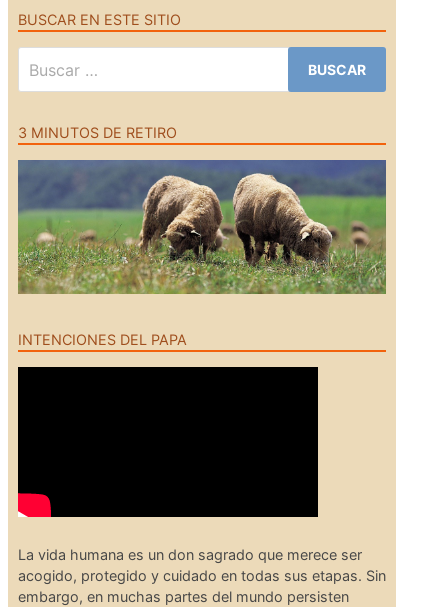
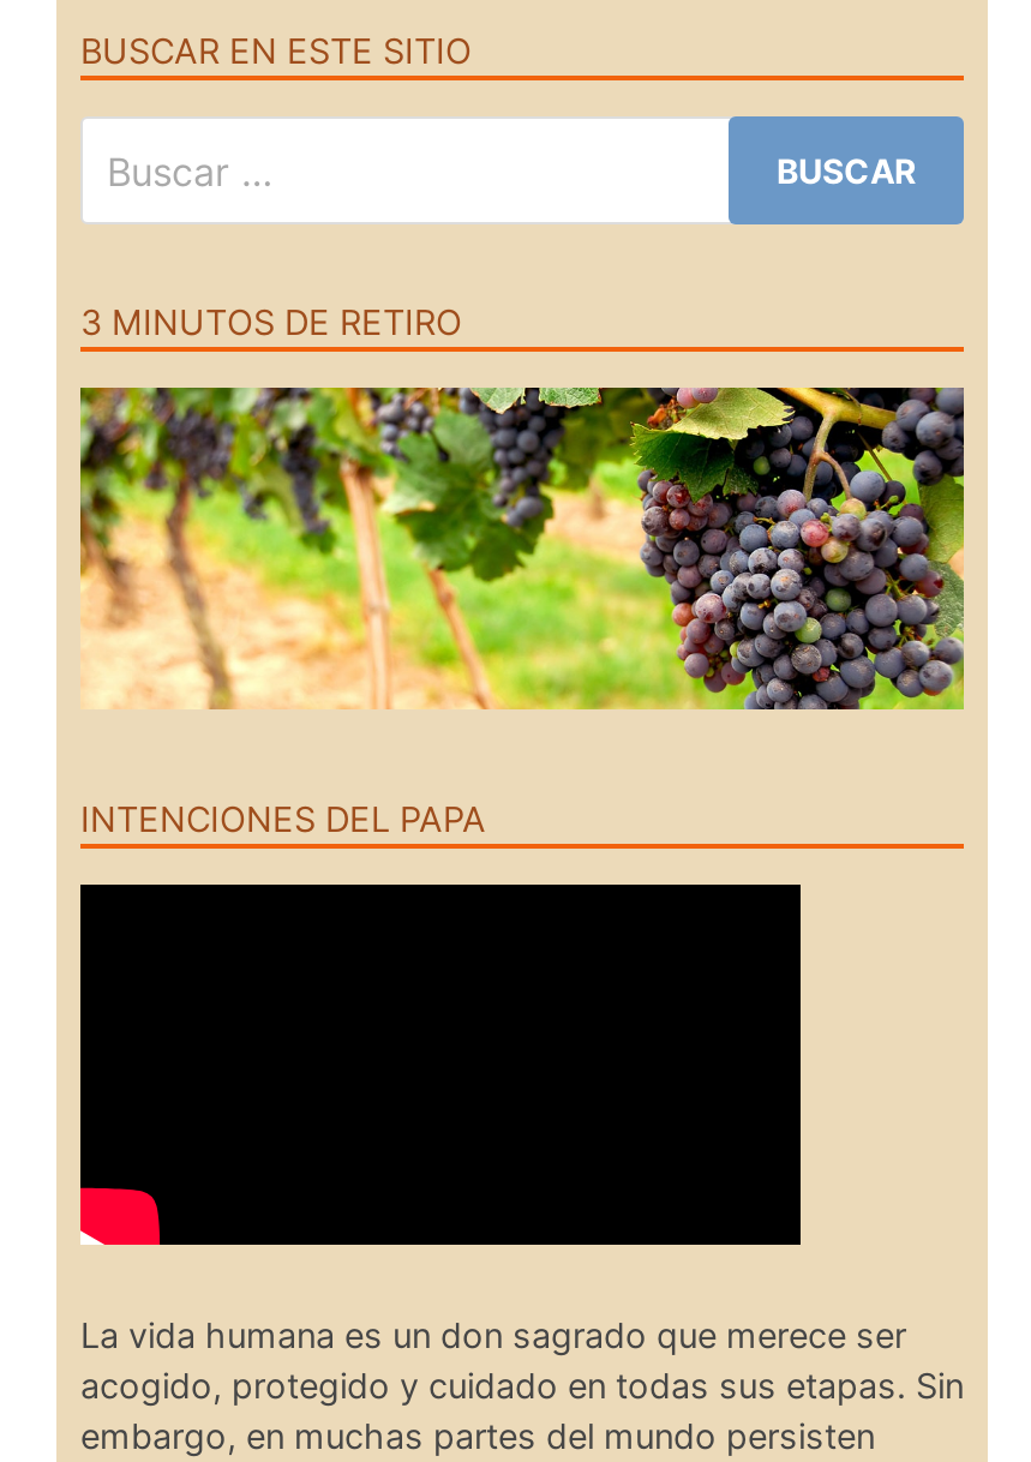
- [image]
+ [image]
